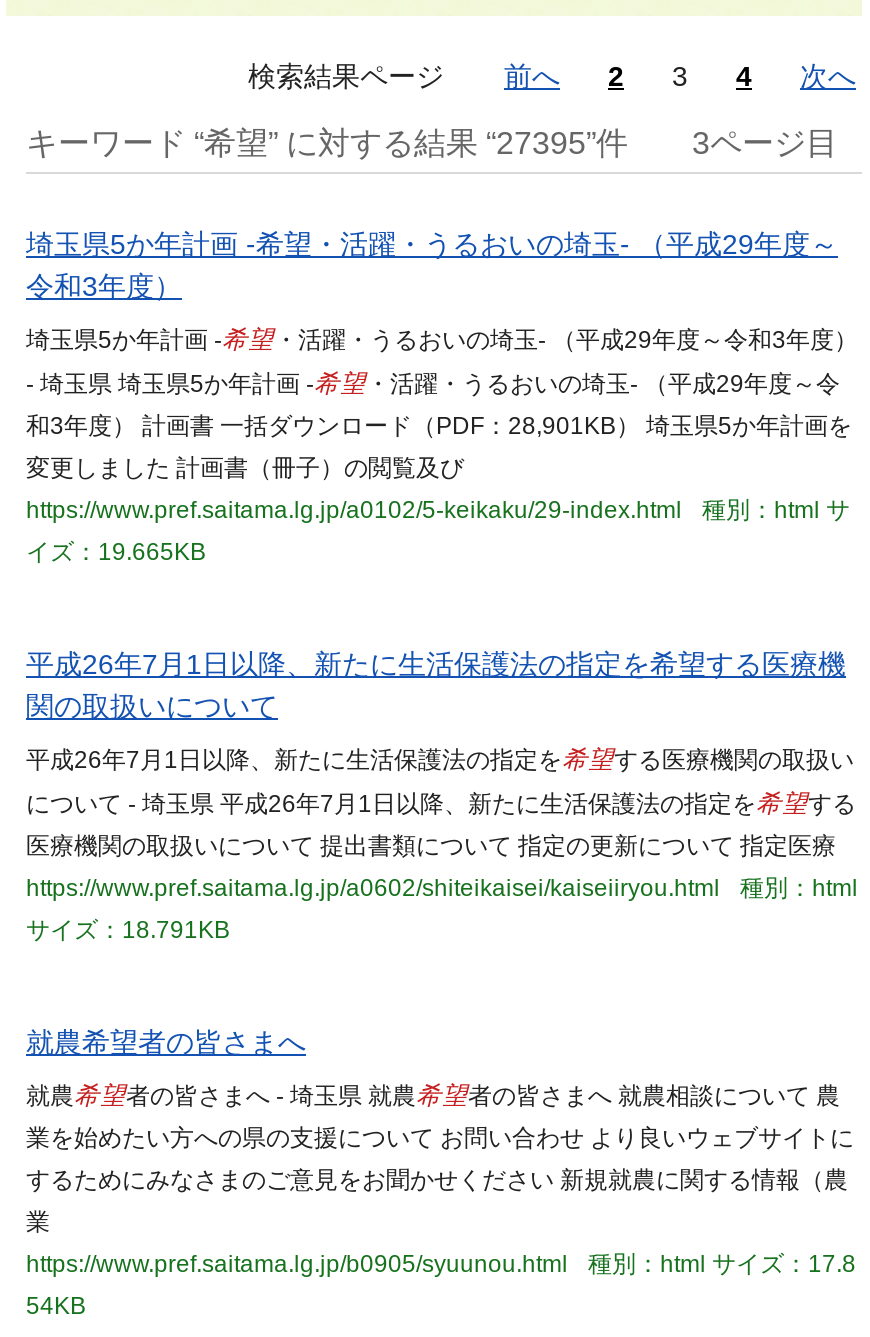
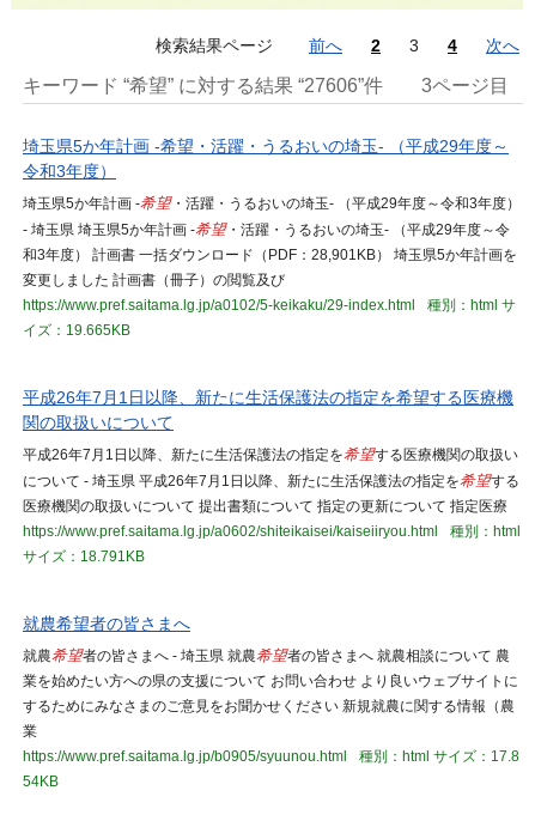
- キーワード “希望” に対する結果 “27395”件
+ キーワード “希望” に対する結果 “27606”件
